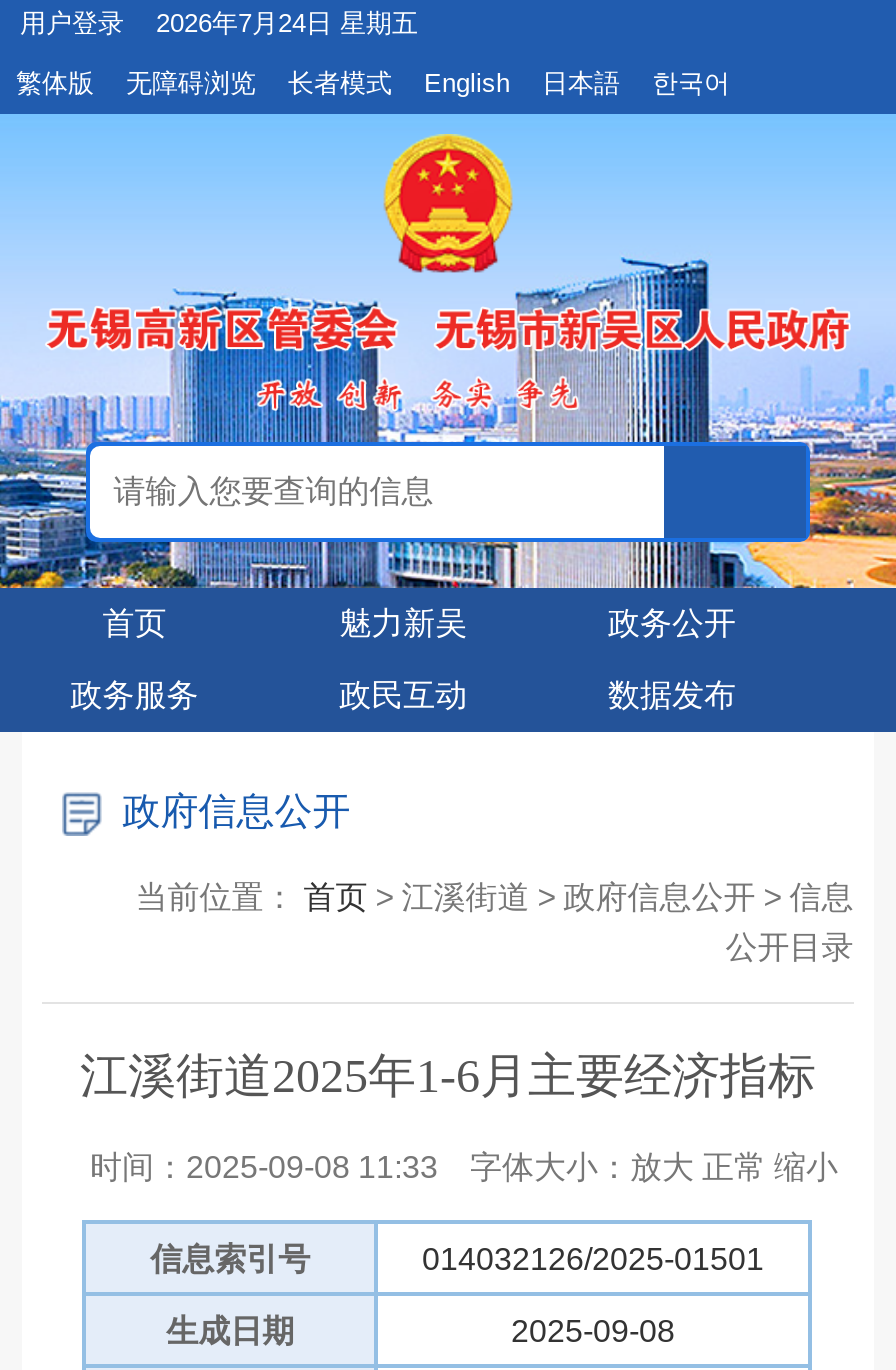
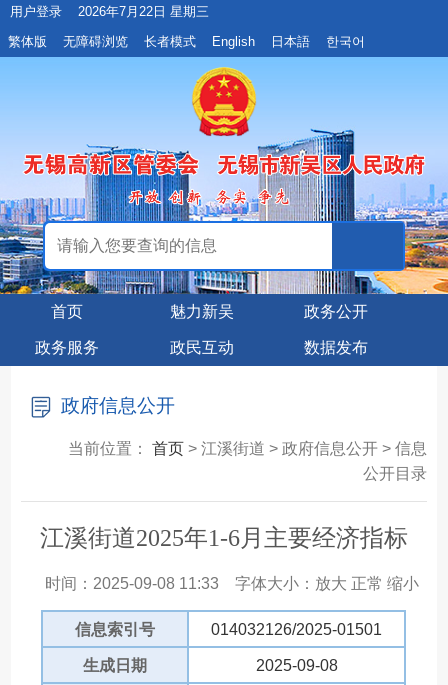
- 2026年7月24日 星期五
+ 2026年7月22日 星期三
